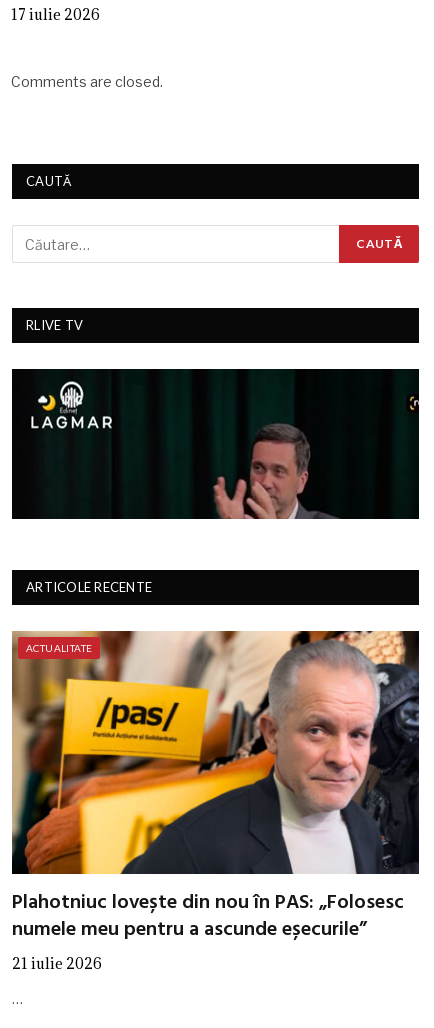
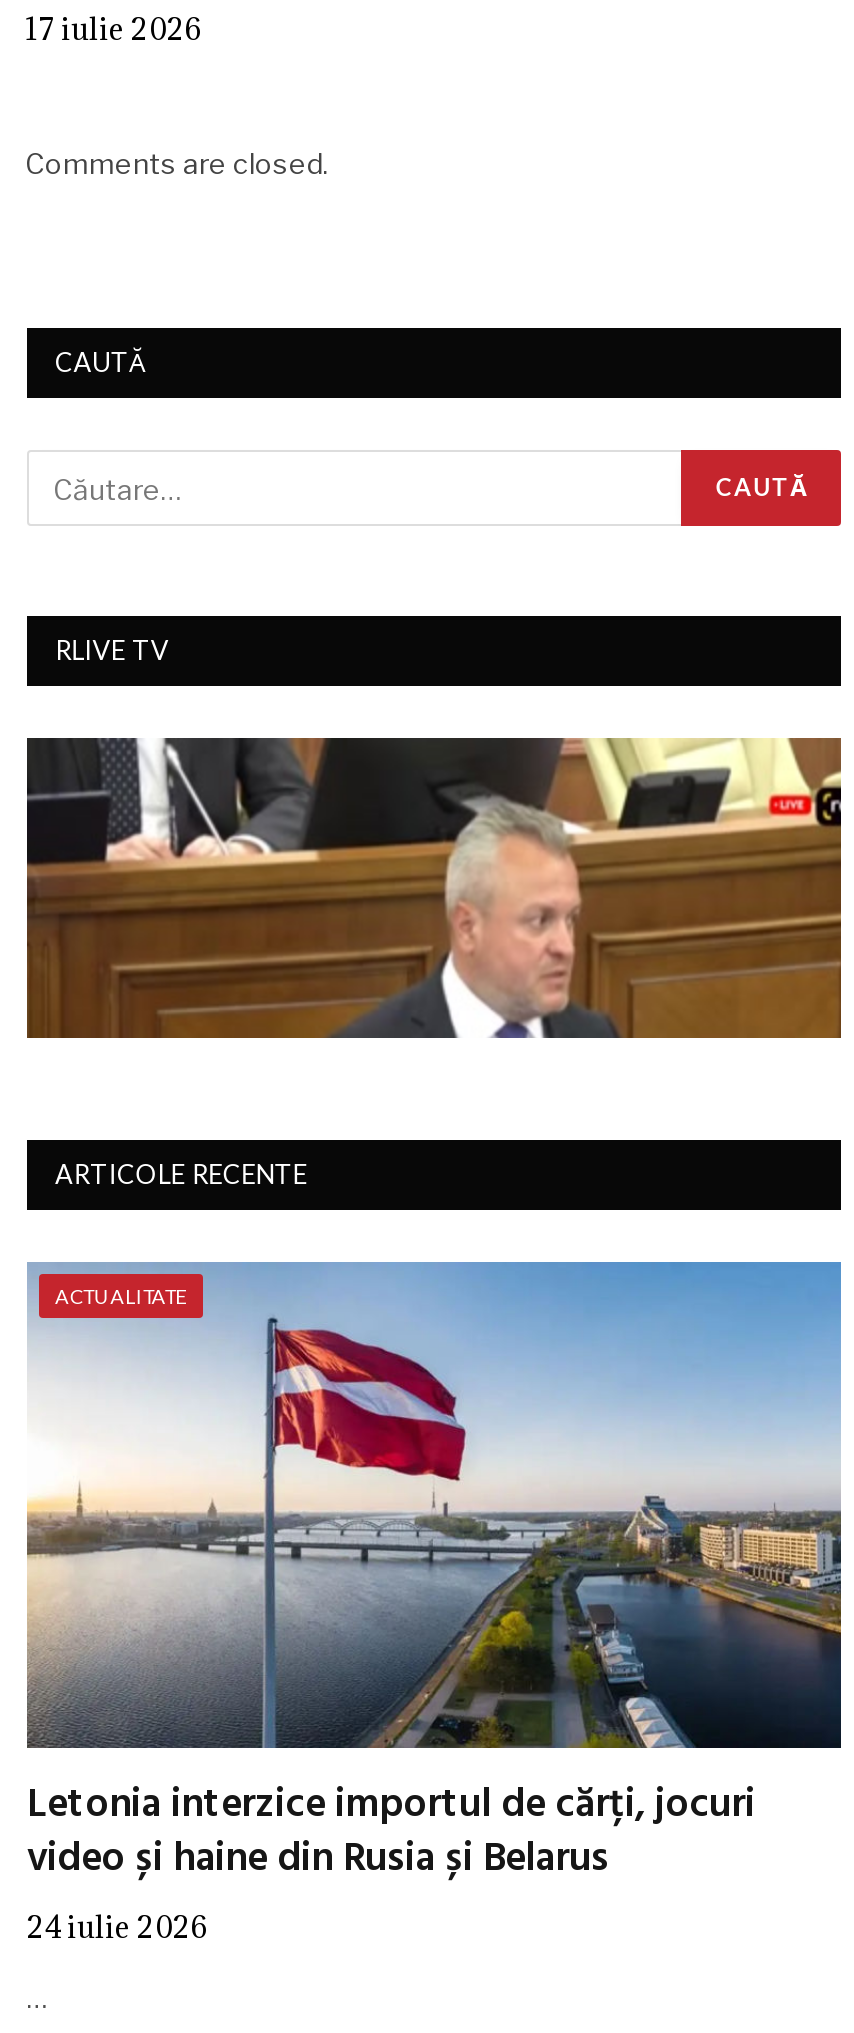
- [image]
+ [image]

- [image]
- Plahotniuc lovește din nou în PAS: „Folosesc
- numele meu pentru a ascunde eșecurile”
- 21 iulie 2026
+ [image]
+ Letonia interzice importul de cărți, jocuri
+ video și haine din Rusia și Belarus
+ 24 iulie 2026
